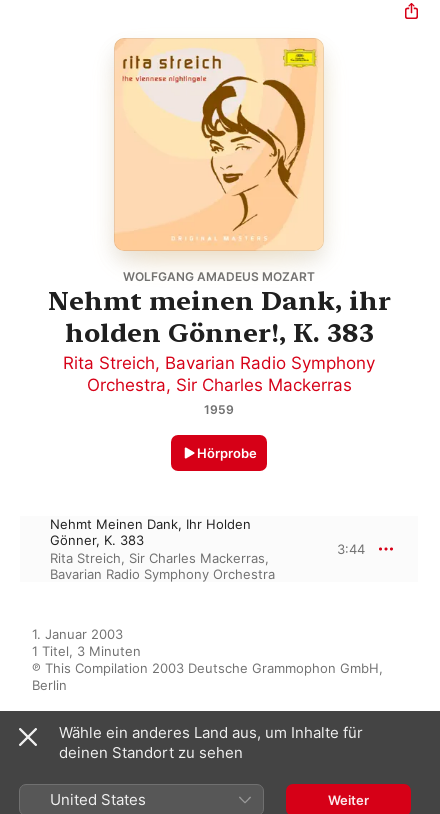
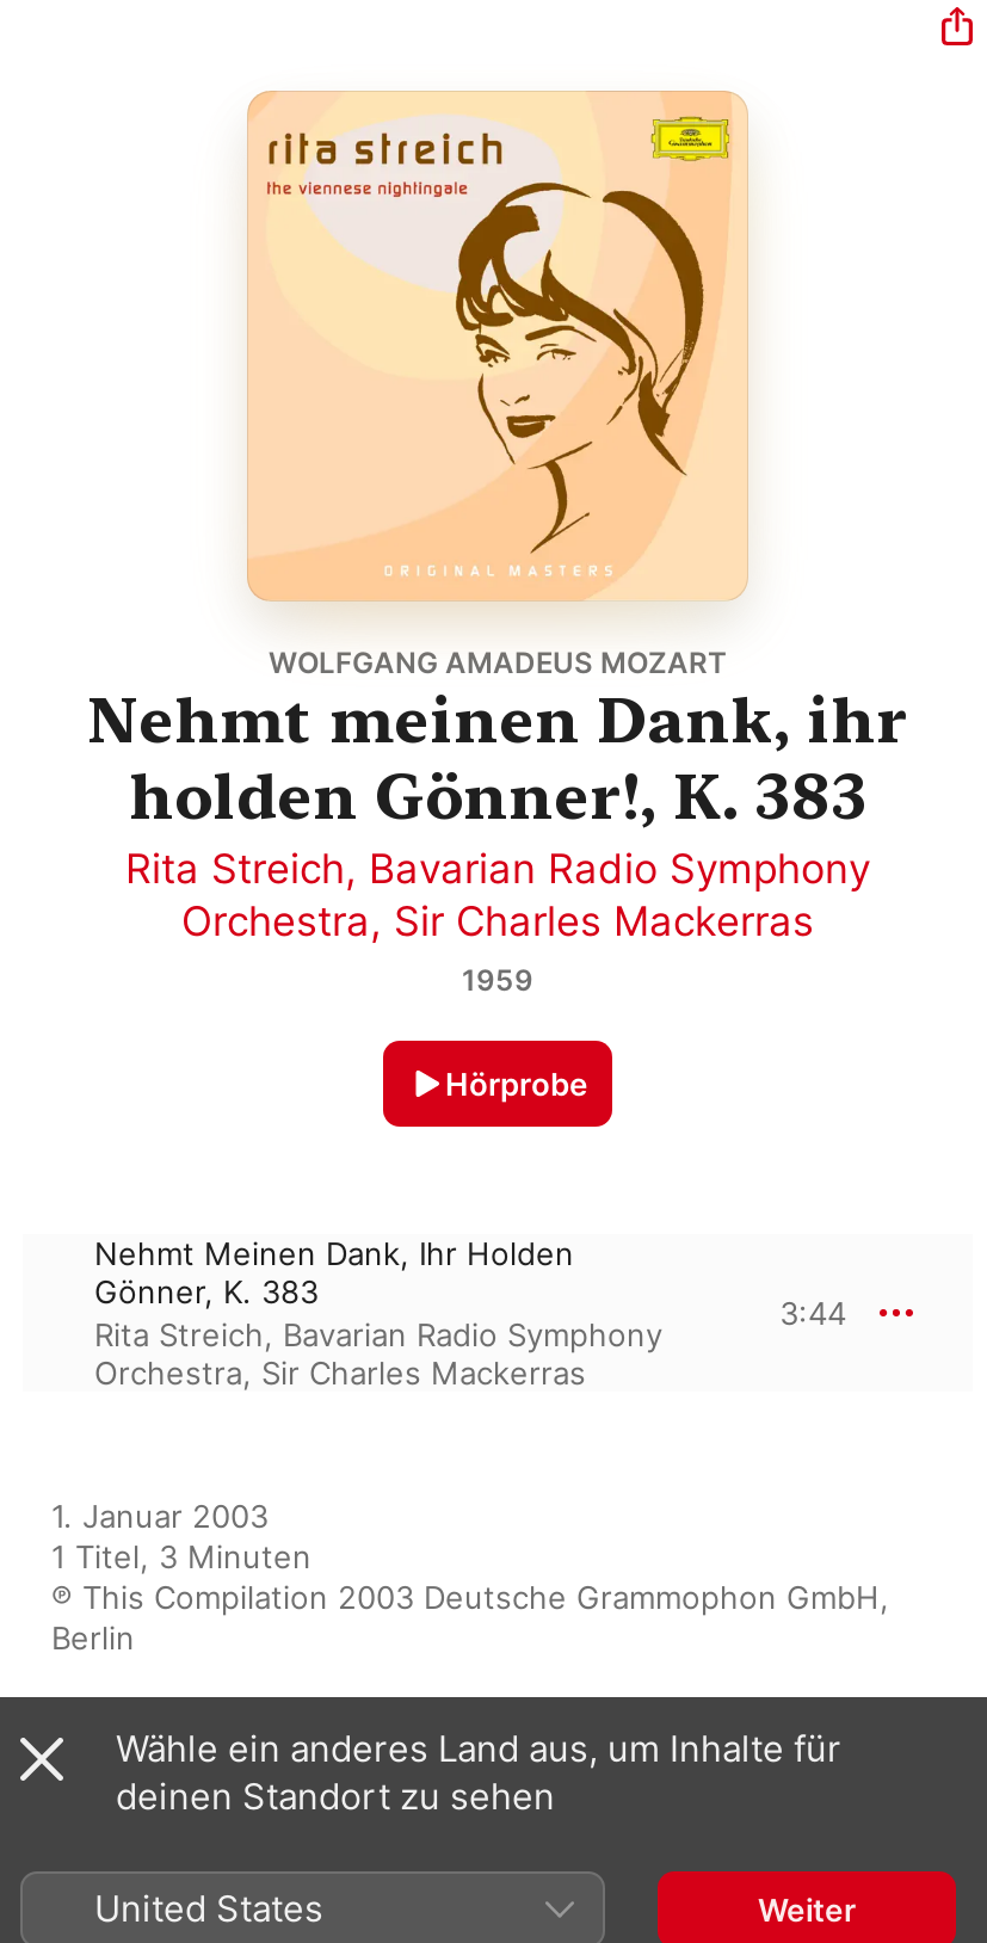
- Rita Streich, Sir Charles Mackerras,
- Bavarian Radio Symphony Orchestra
+ Rita Streich, Bavarian Radio Symphony
+ Orchestra, Sir Charles Mackerras
